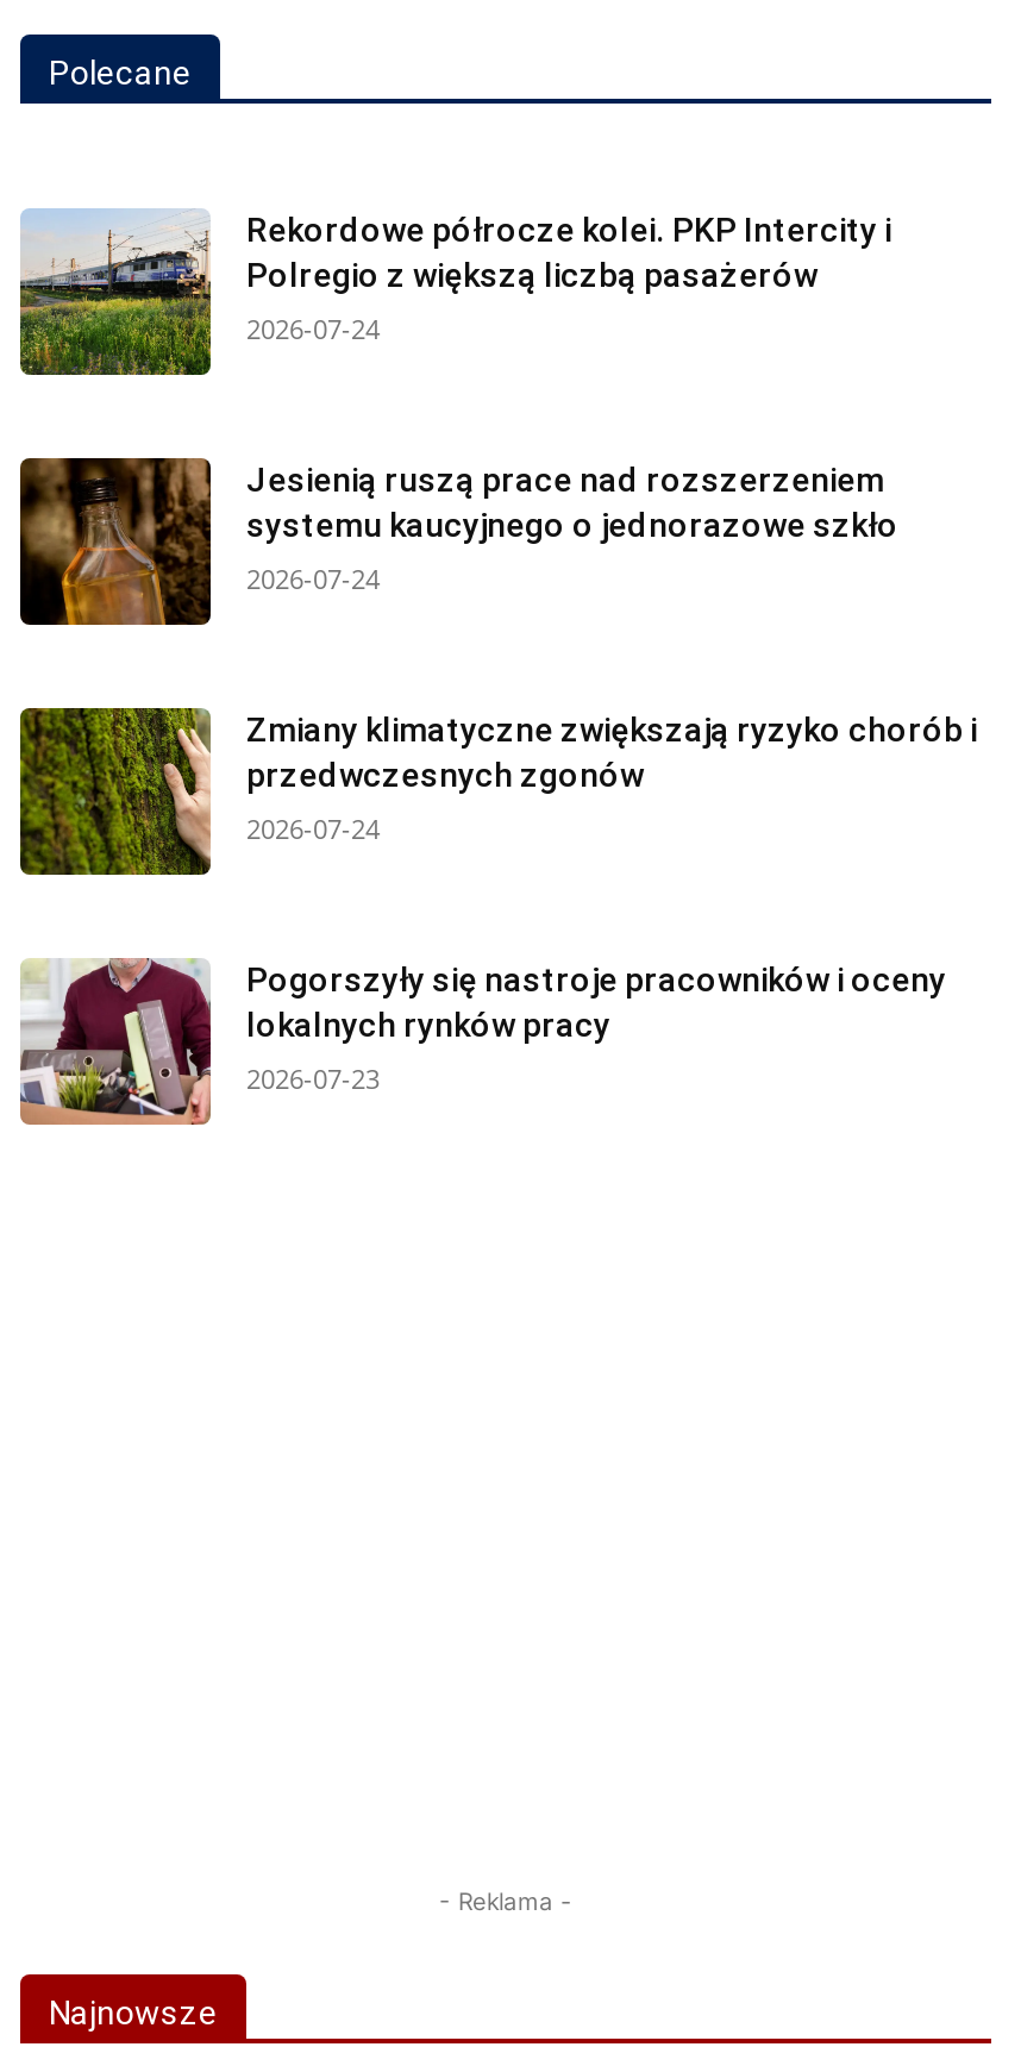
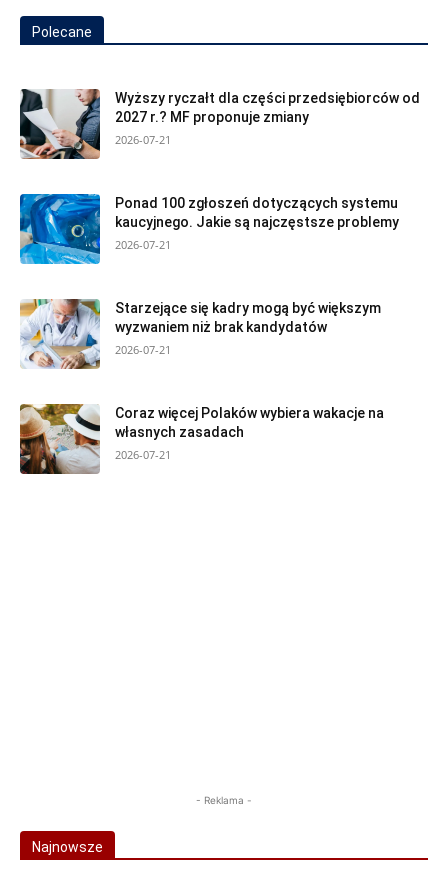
- [image]
- Rekordowe półrocze kolei. PKP Intercity i
- Polregio z większą liczbą pasażerów
- 2026-07-24
+ [image]
+ Wyższy ryczałt dla części przedsiębiorców od
+ 2027 r.? MF proponuje zmiany
+ 2026-07-21

- [image]
- Jesienią ruszą prace nad rozszerzeniem
- systemu kaucyjnego o jednorazowe szkło
- 2026-07-24
+ [image]
+ Ponad 100 zgłoszeń dotyczących systemu
+ kaucyjnego. Jakie są najczęstsze problemy
+ 2026-07-21

- [image]
- Zmiany klimatyczne zwiększają ryzyko chorób i
- przedwczesnych zgonów
- 2026-07-24
+ [image]
+ Starzejące się kadry mogą być większym
+ wyzwaniem niż brak kandydatów
+ 2026-07-21

- [image]
- Pogorszyły się nastroje pracowników i oceny
- lokalnych rynków pracy
- 2026-07-23
+ [image]
+ Coraz więcej Polaków wybiera wakacje na
+ własnych zasadach
+ 2026-07-21
